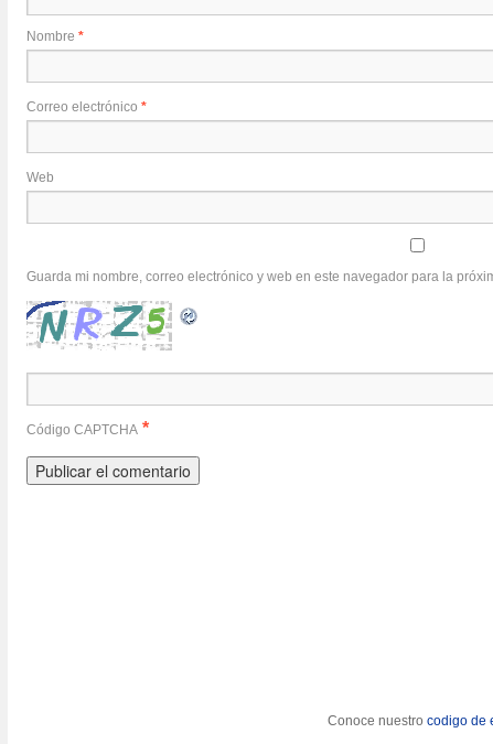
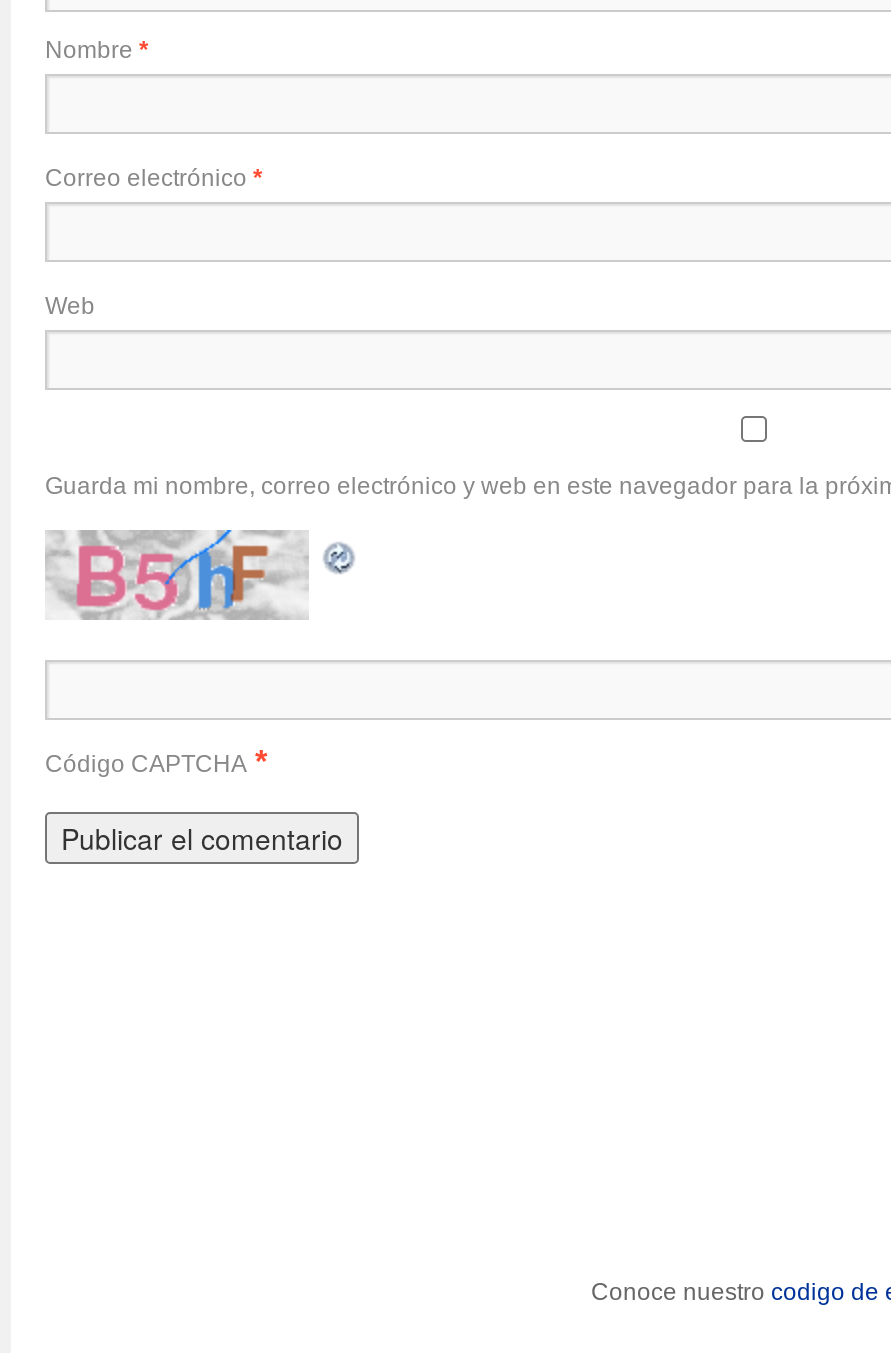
- [image]
+ [image]
